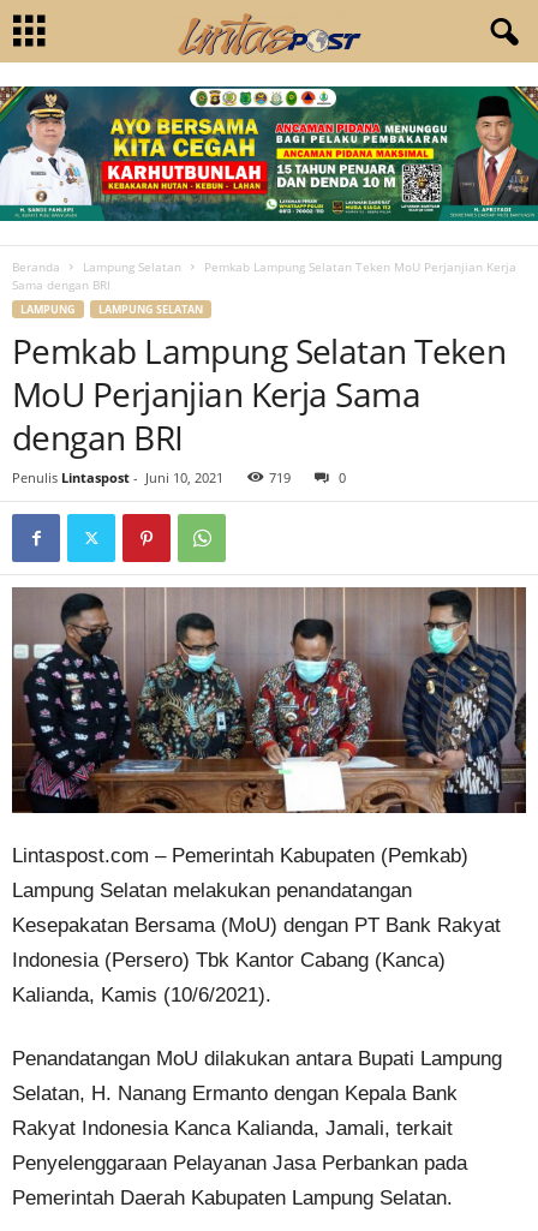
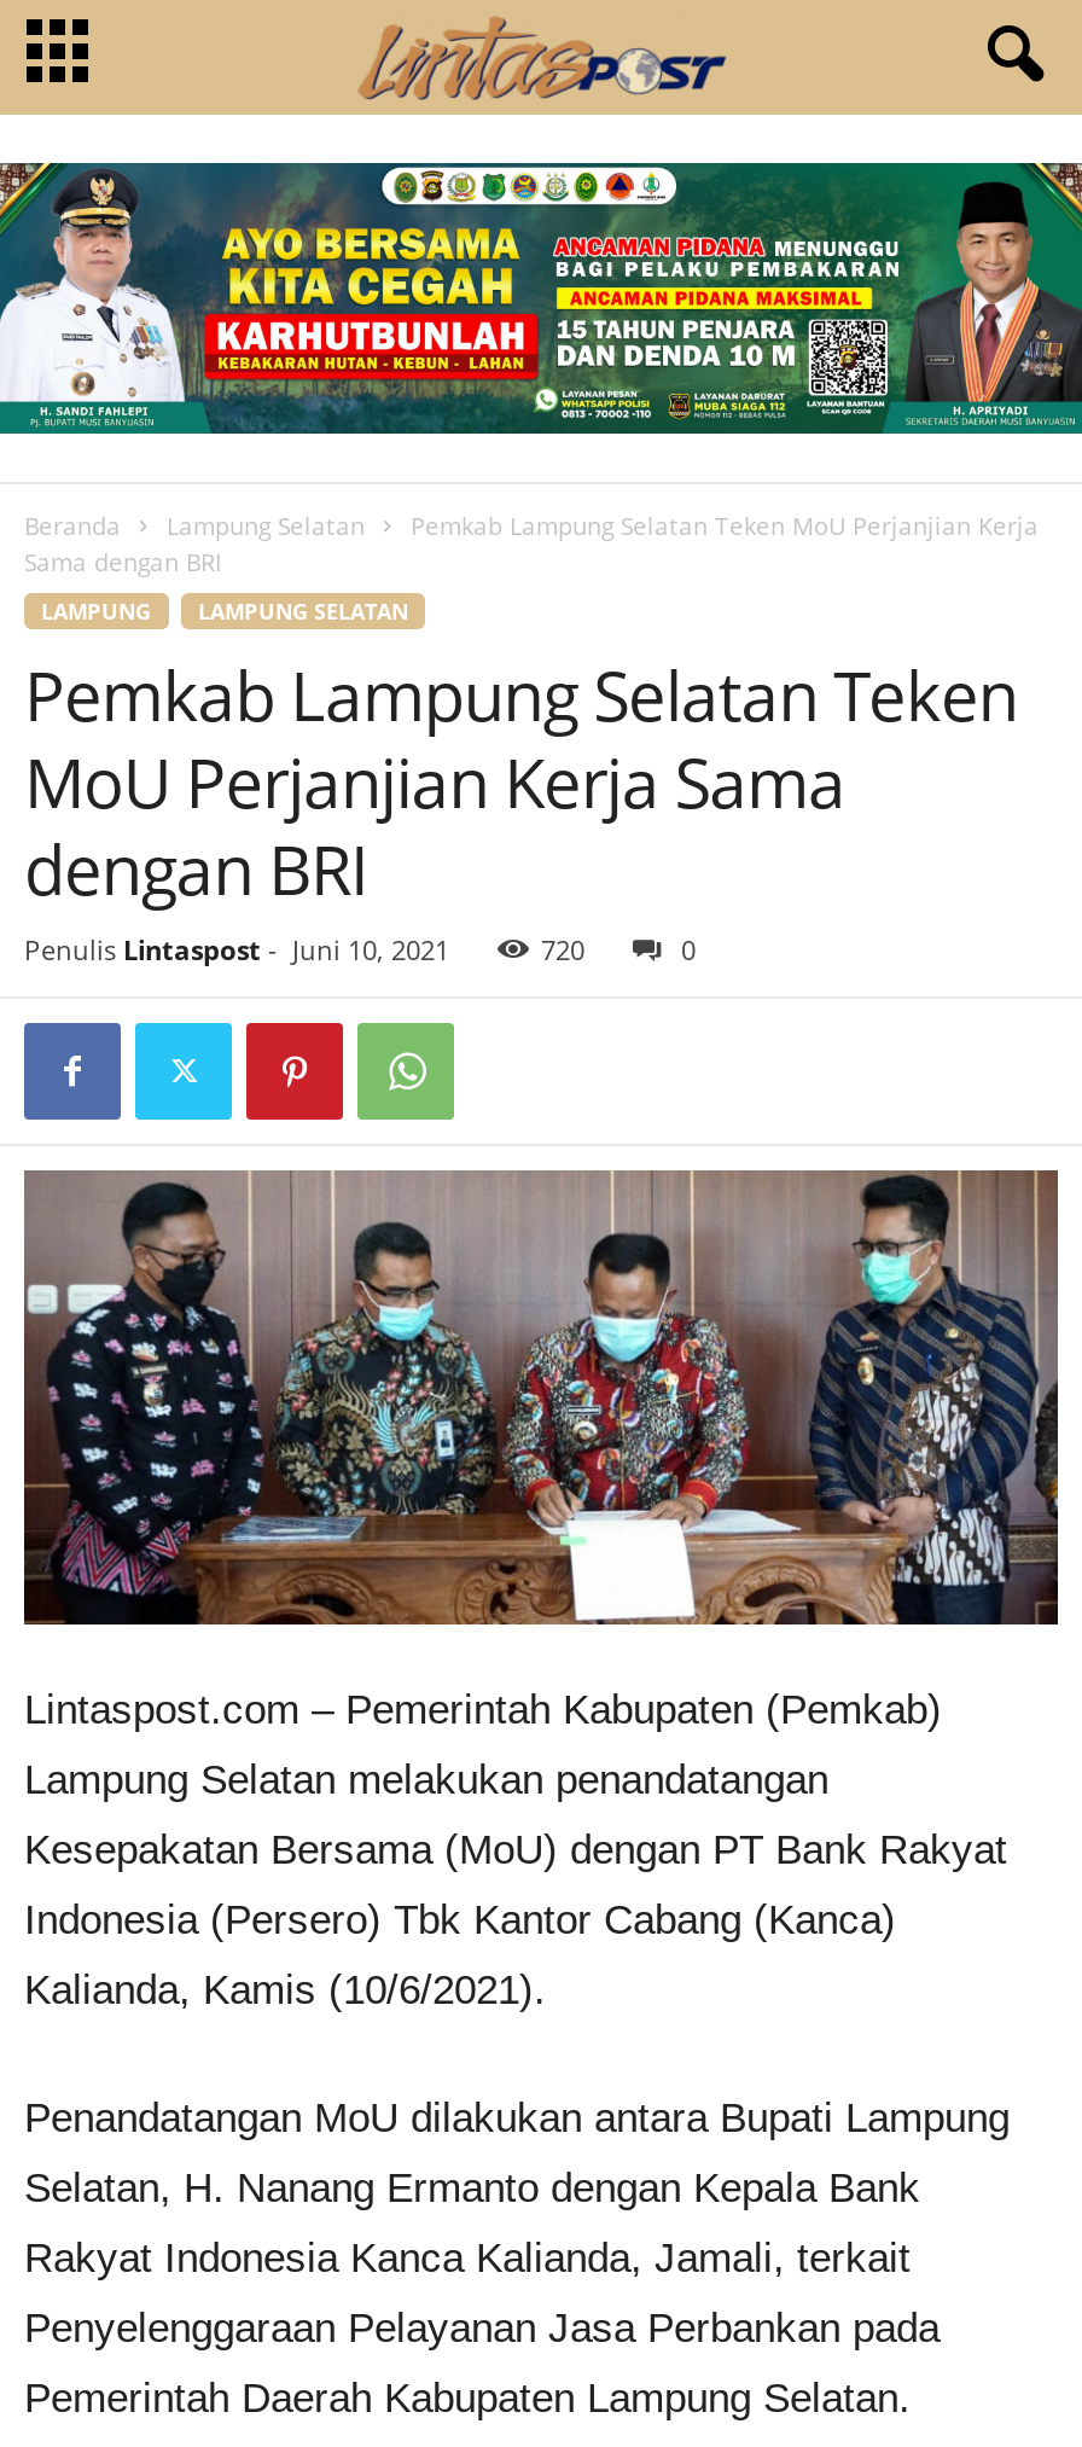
- 719
+ 720
